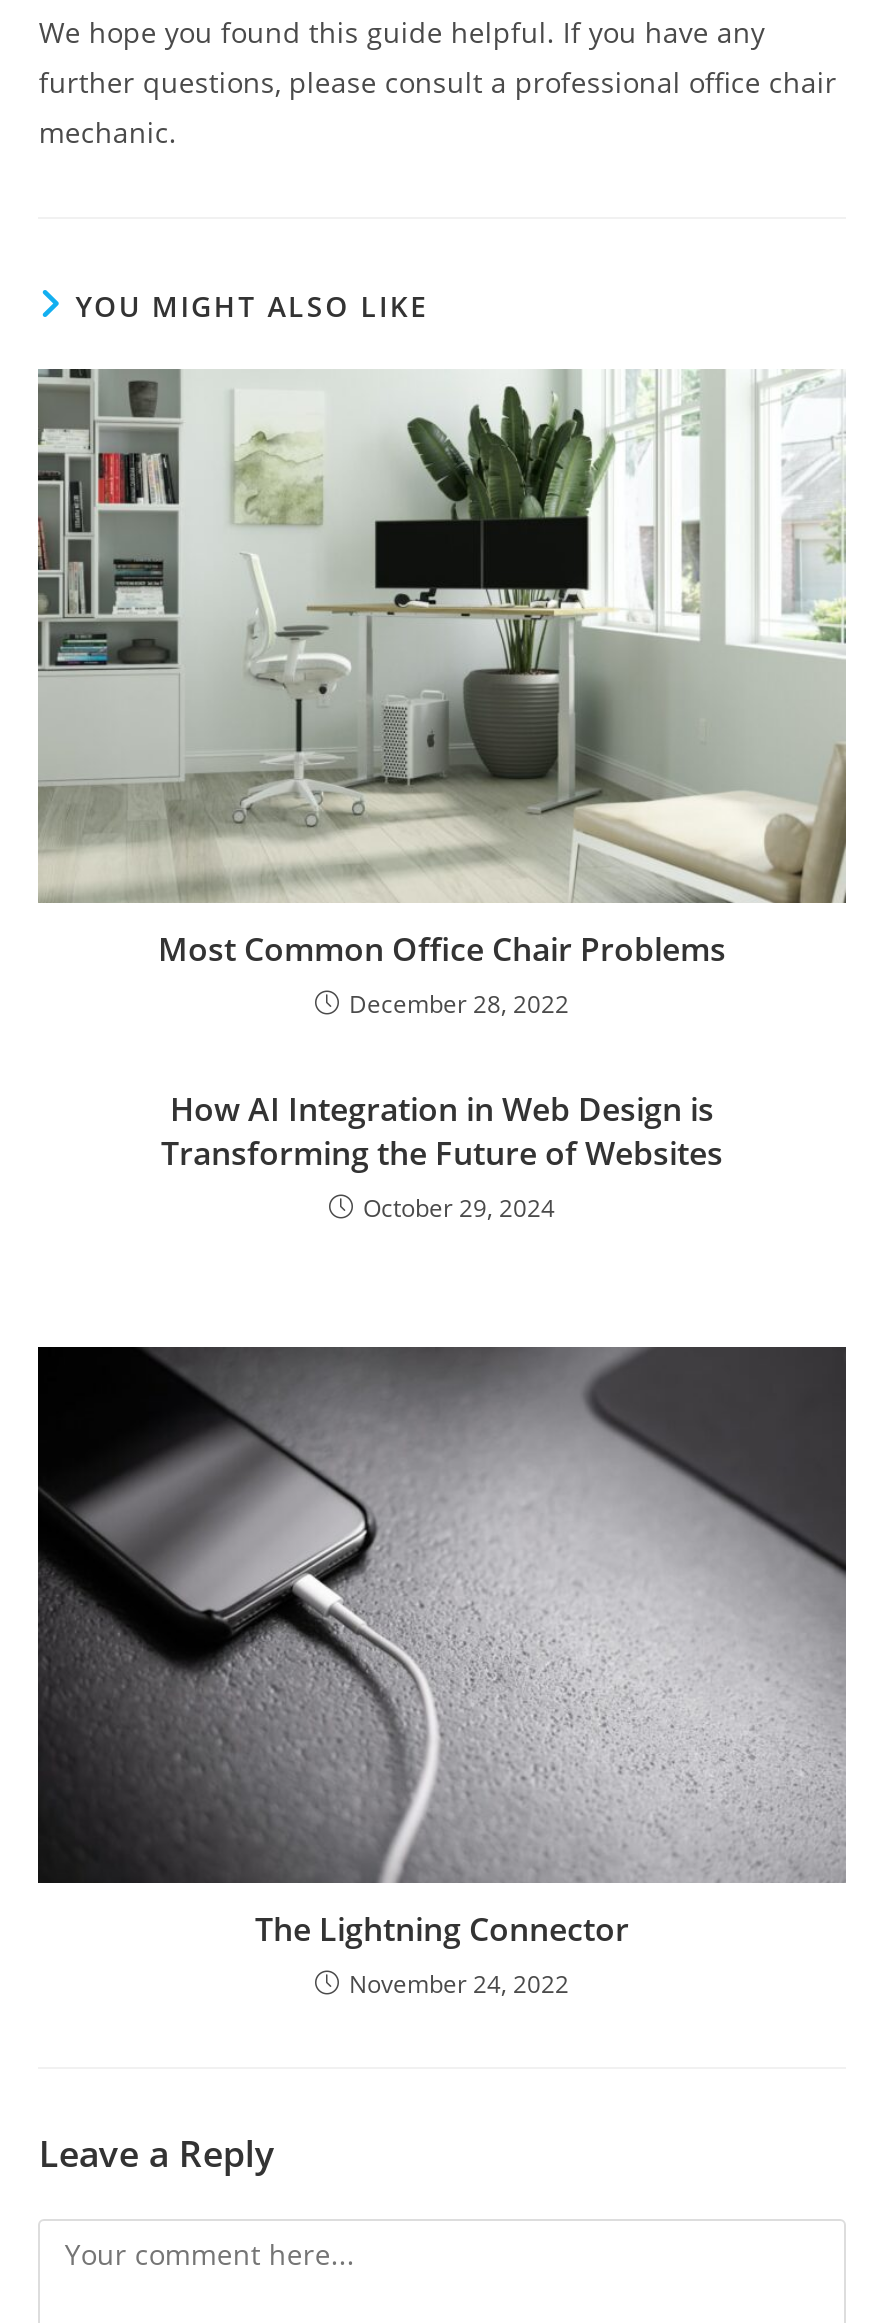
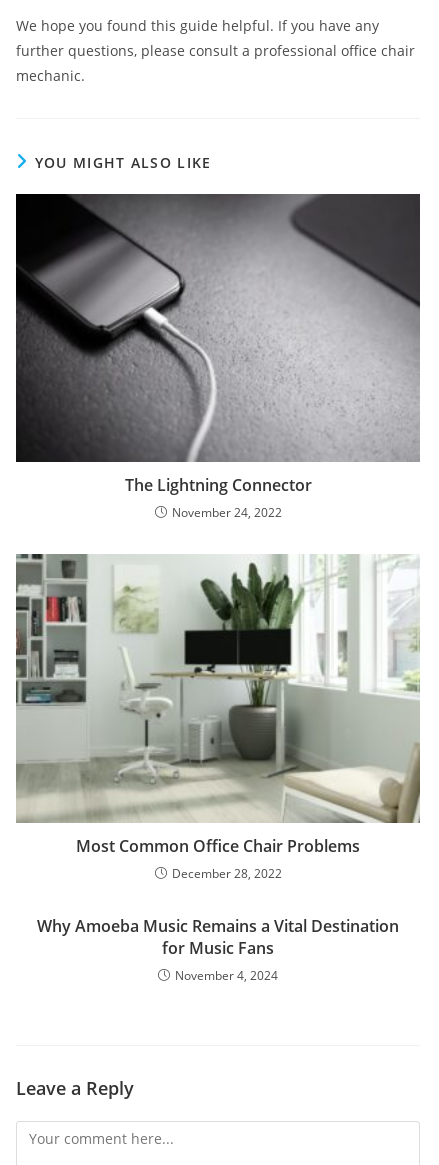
moved down: [image] | Most Common Office Chair Problems | December 28, 2022

- How AI Integration in Web Design is
- Transforming the Future of Websites
- October 29, 2024

moved up: [image] | The Lightning Connector | November 24, 2022

+ Why Amoeba Music Remains a Vital Destination
+ for Music Fans
+ November 4, 2024
